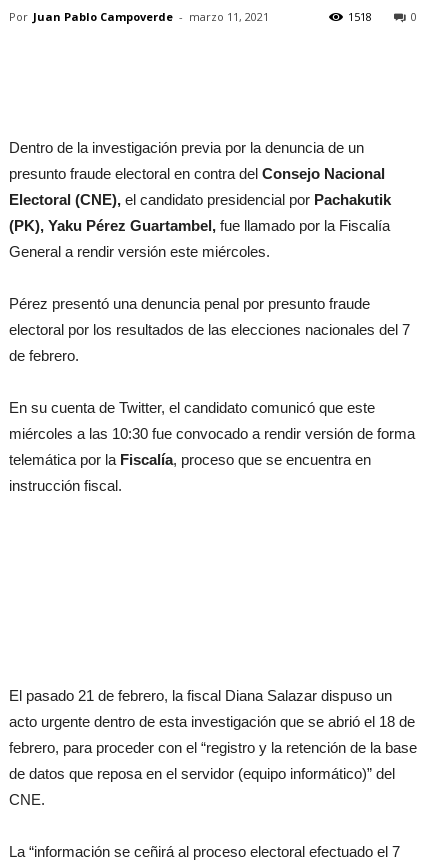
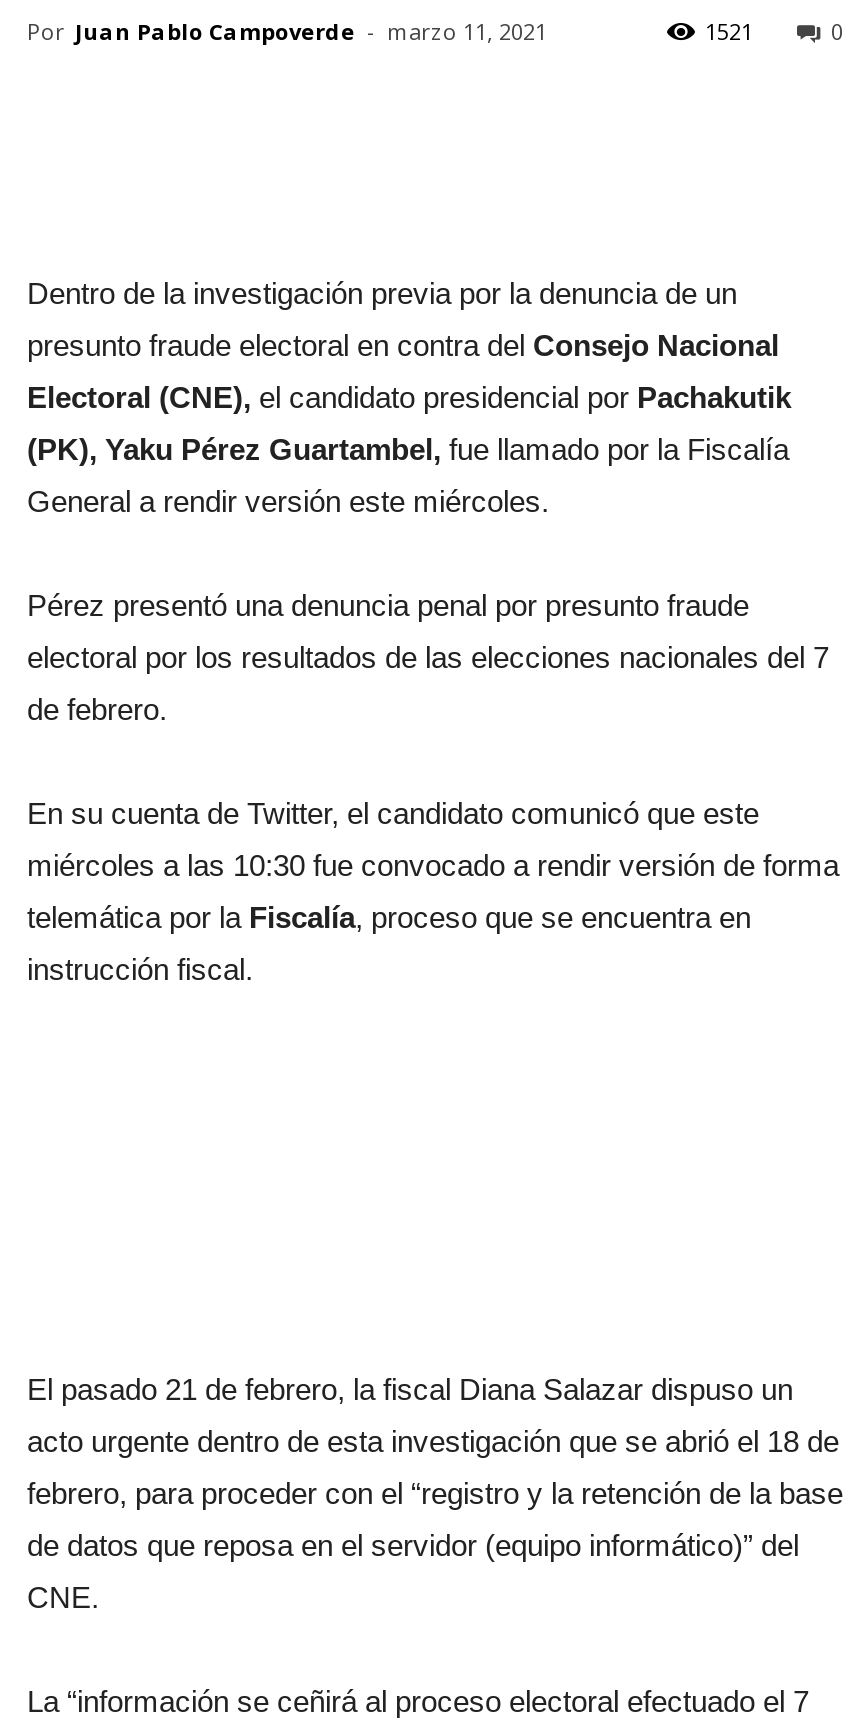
- 1518
+ 1521
